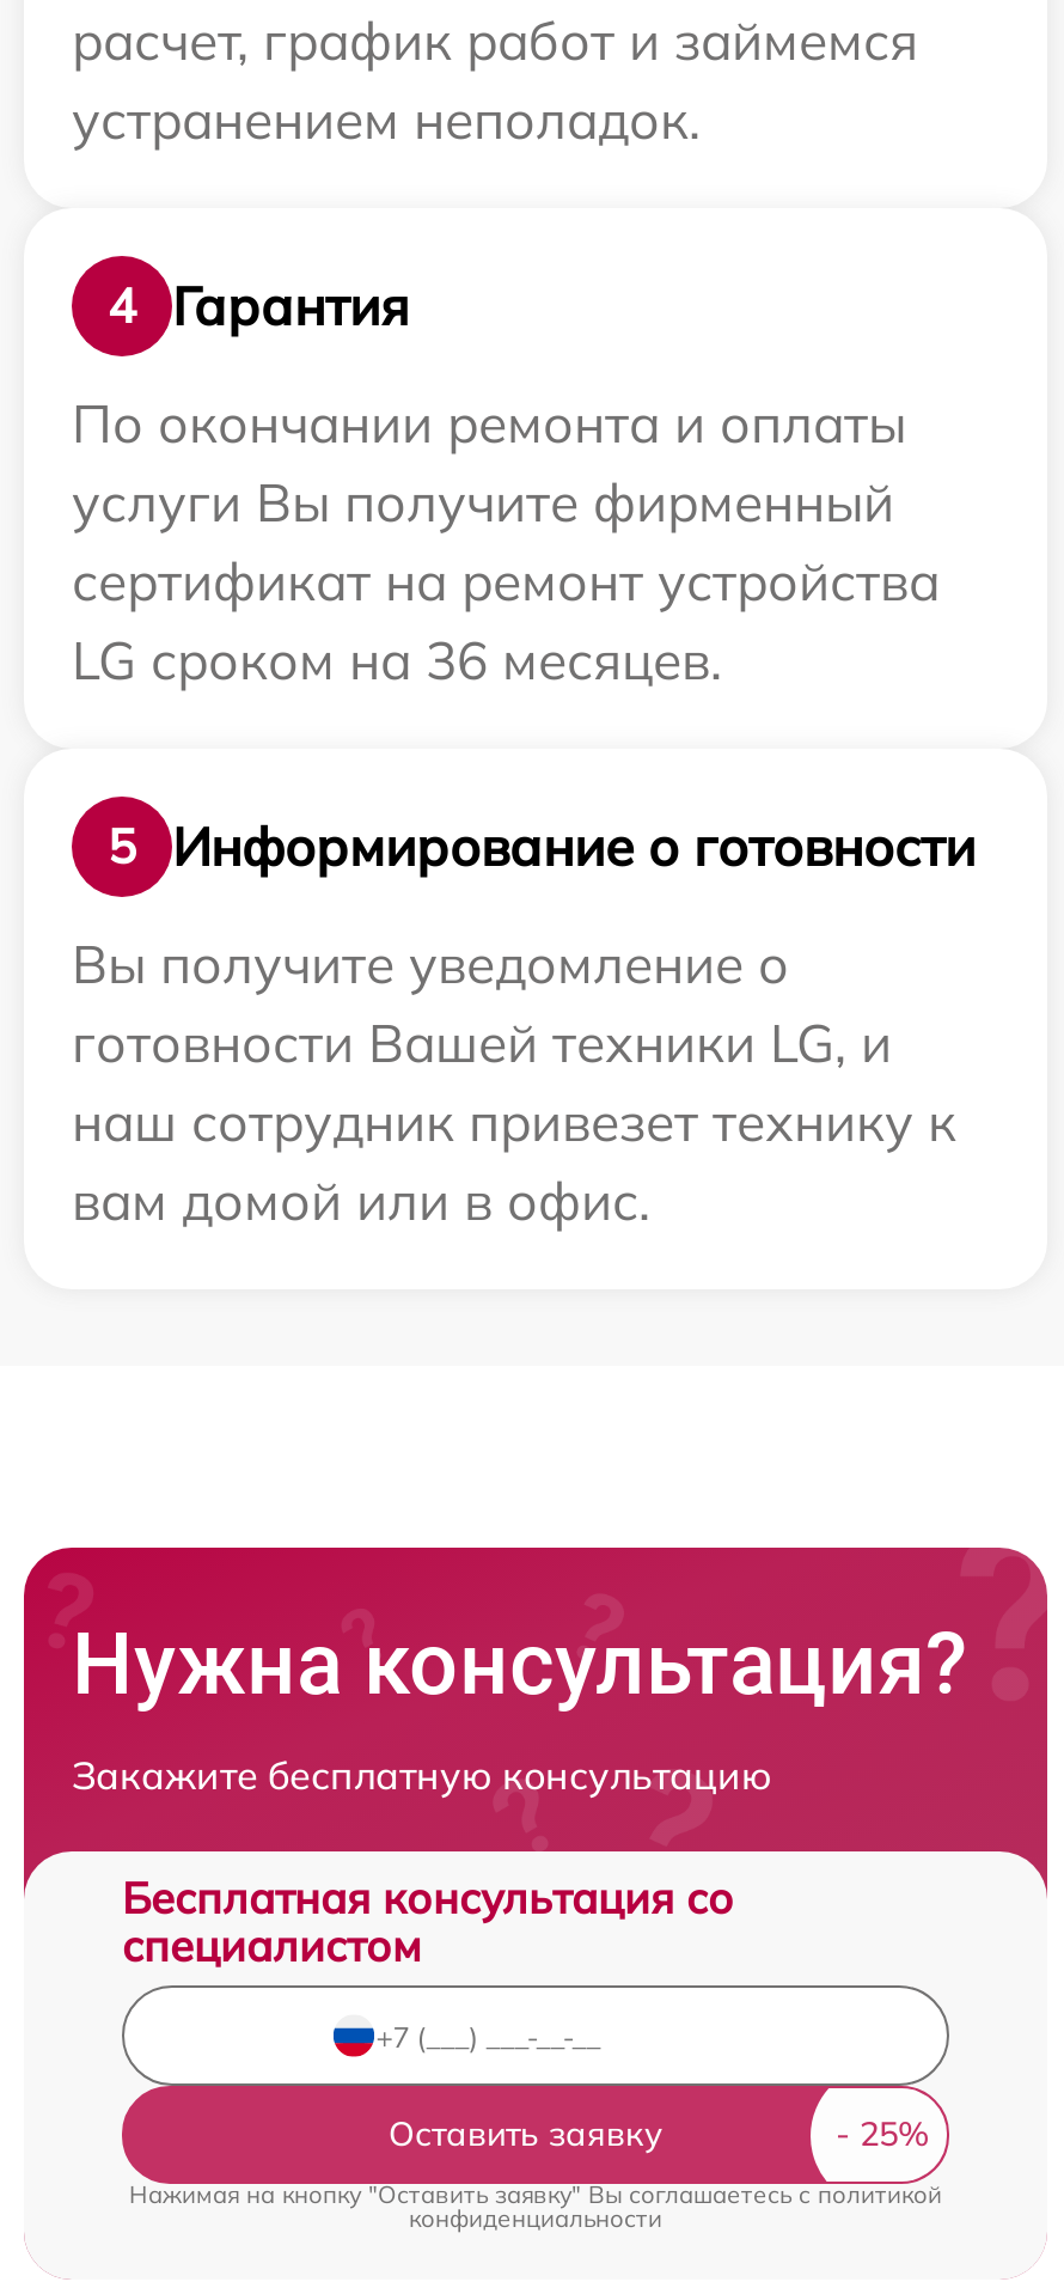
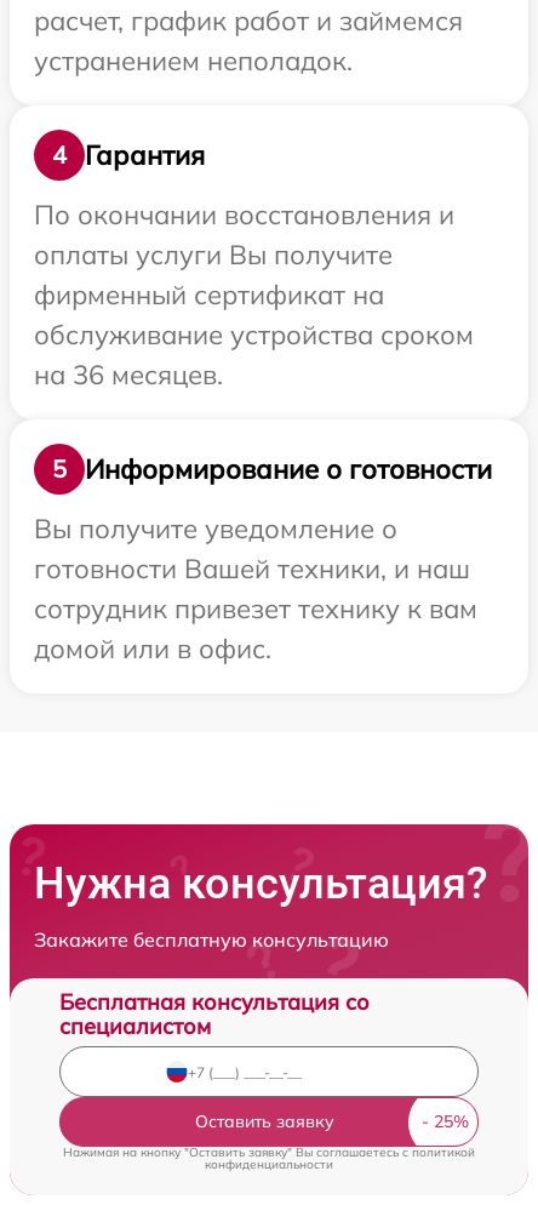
- По окончании ремонта и оплаты
- услуги Вы получите фирменный
- сертификат на ремонт устройства
- LG сроком на 36 месяцев.
+ По окончании восстановления и
+ оплаты услуги Вы получите
+ фирменный сертификат на
+ обслуживание устройства сроком
+ на 36 месяцев.

- готовности Вашей техники LG, и
- наш сотрудник привезет технику к
- вам домой или в офис.
+ готовности Вашей техники, и наш
+ сотрудник привезет технику к вам
+ домой или в офис.
